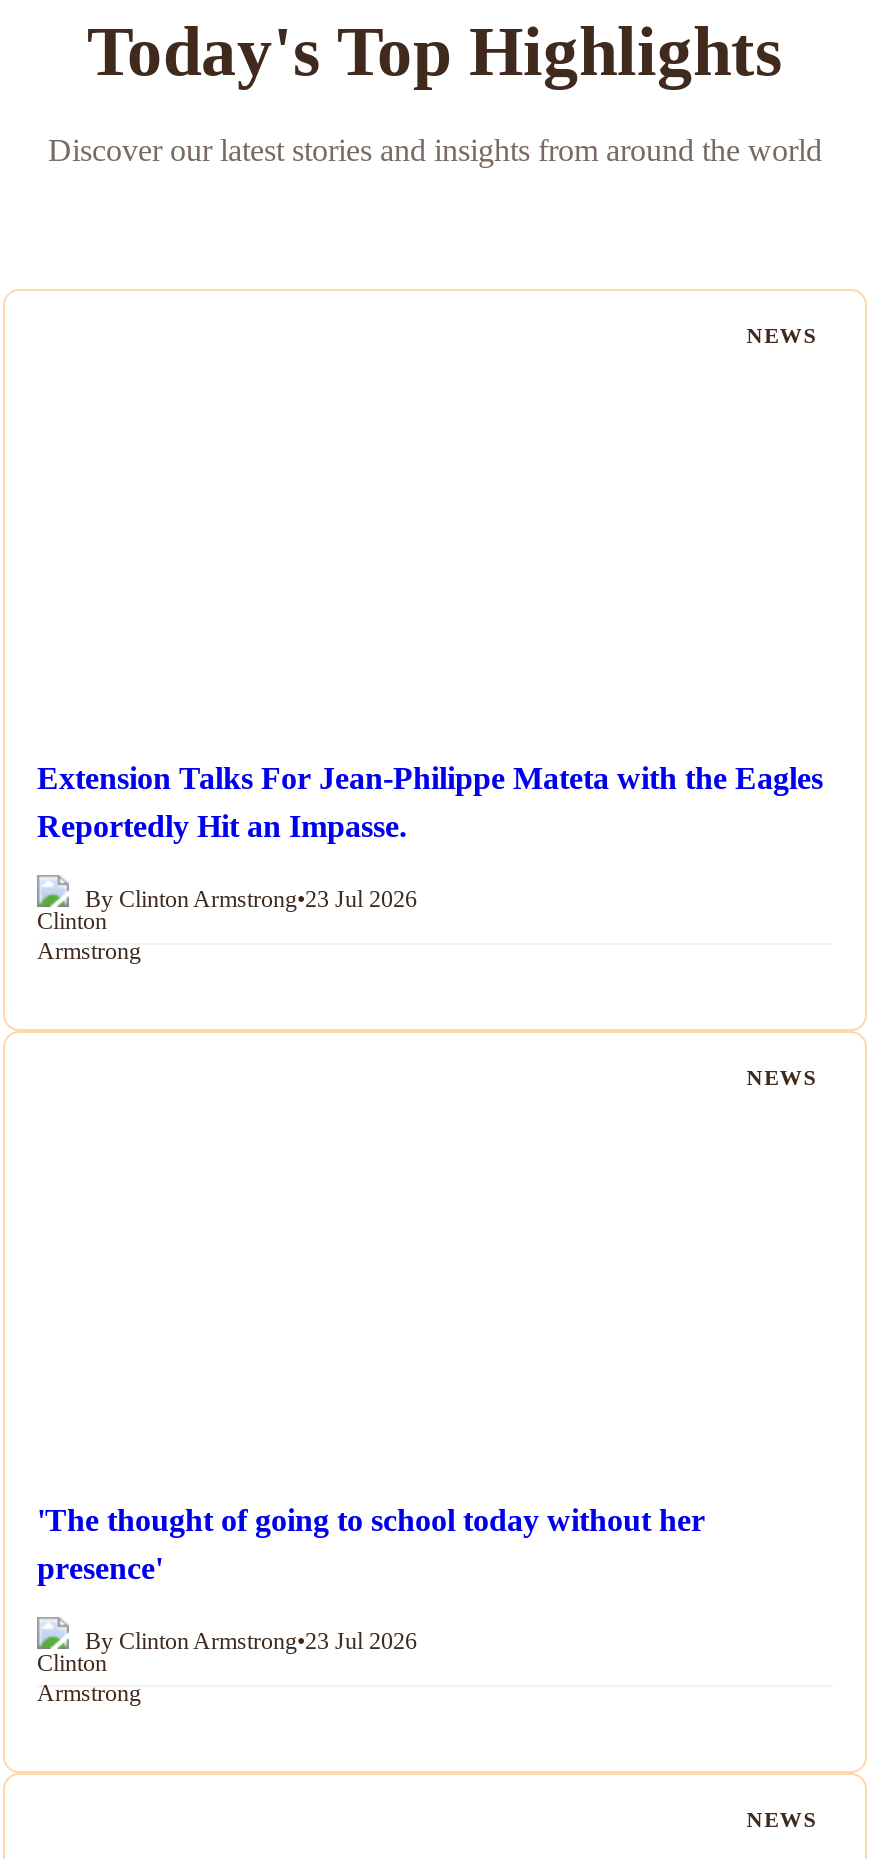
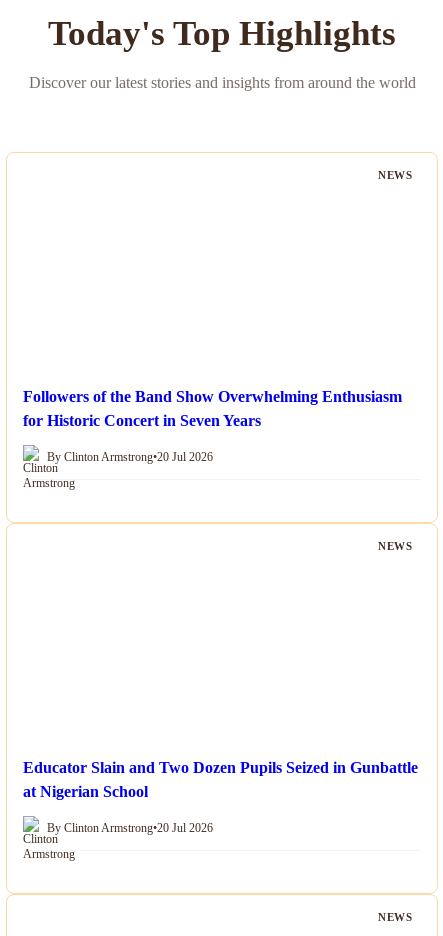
- Extension Talks For Jean-Philippe Mateta with the Eagles
- Reportedly Hit an Impasse.
+ Followers of the Band Show Overwhelming Enthusiasm
+ for Historic Concert in Seven Years

- By Clinton Armstrong•23 Jul 2026
+ By Clinton Armstrong•20 Jul 2026

- 'The thought of going to school today without her
- presence'
+ Educator Slain and Two Dozen Pupils Seized in Gunbattle
+ at Nigerian School

- By Clinton Armstrong•23 Jul 2026
+ By Clinton Armstrong•20 Jul 2026
